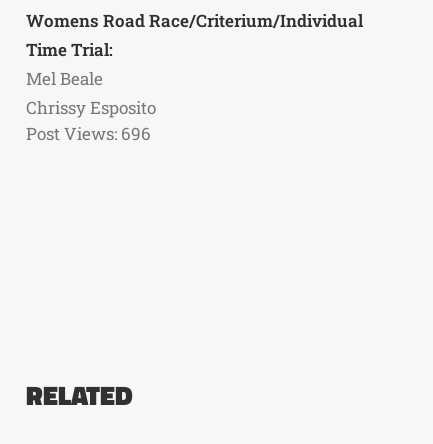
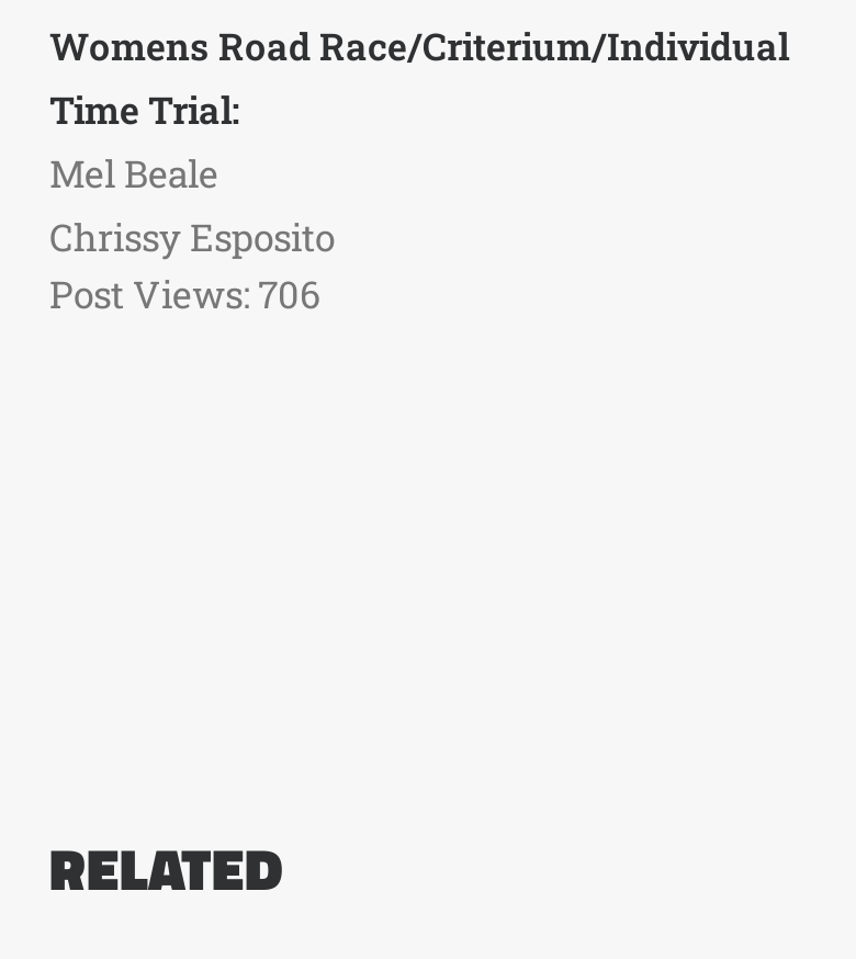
- Post Views: 696
+ Post Views: 706
